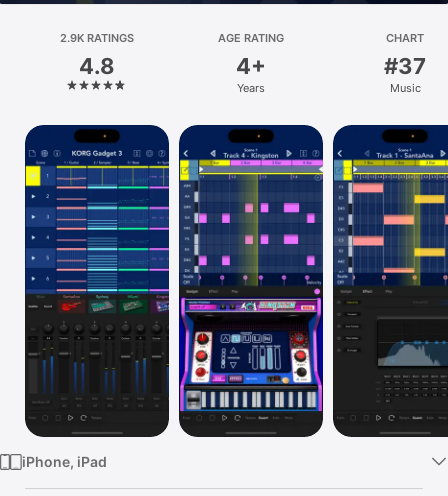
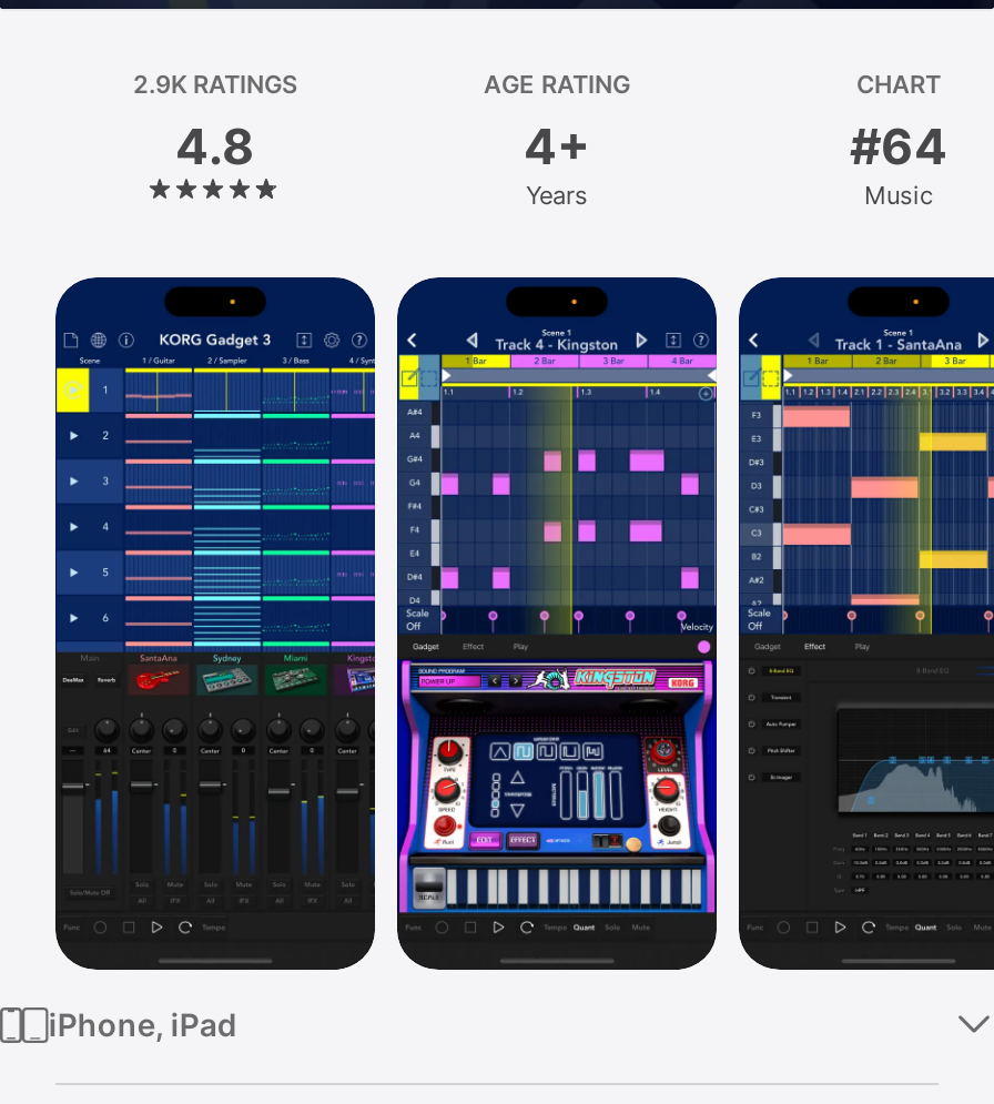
- #37
+ #64
